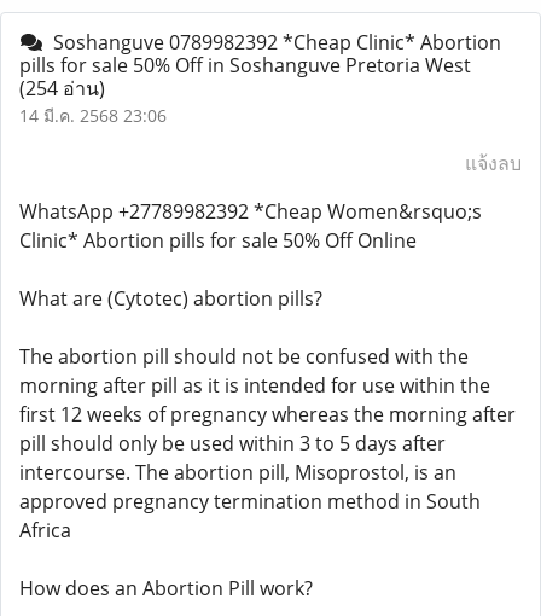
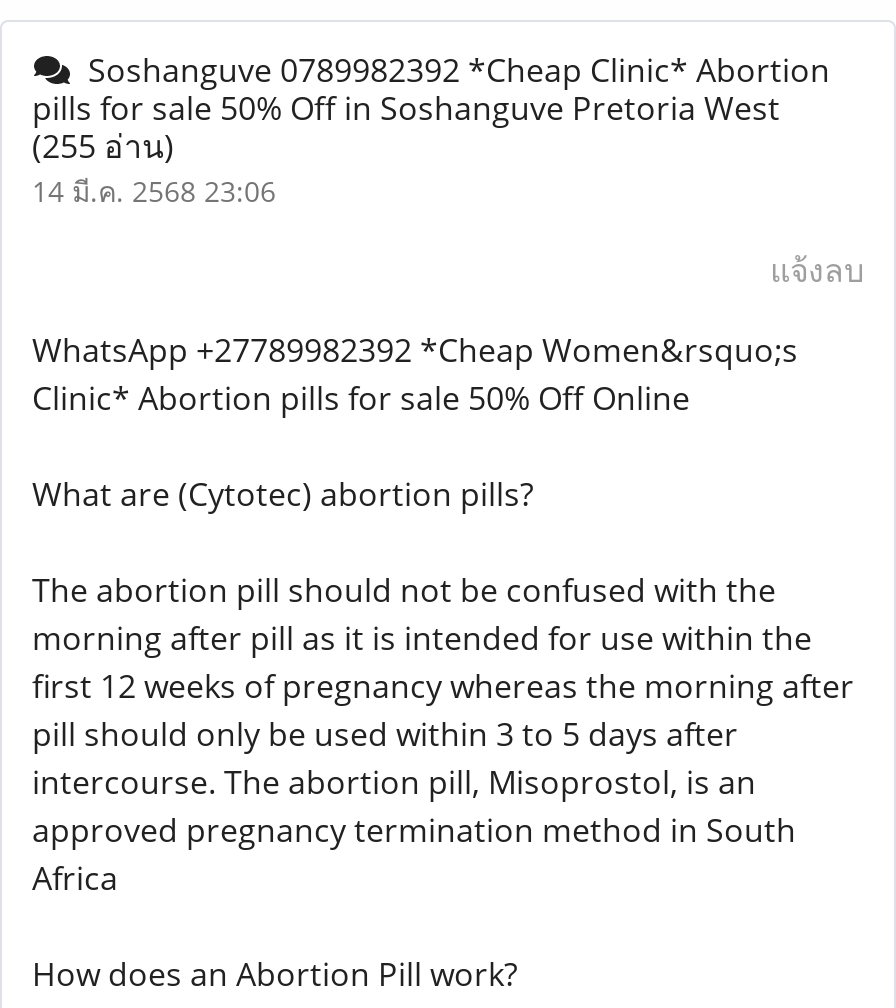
- (254 อ่าน)
+ (255 อ่าน)
